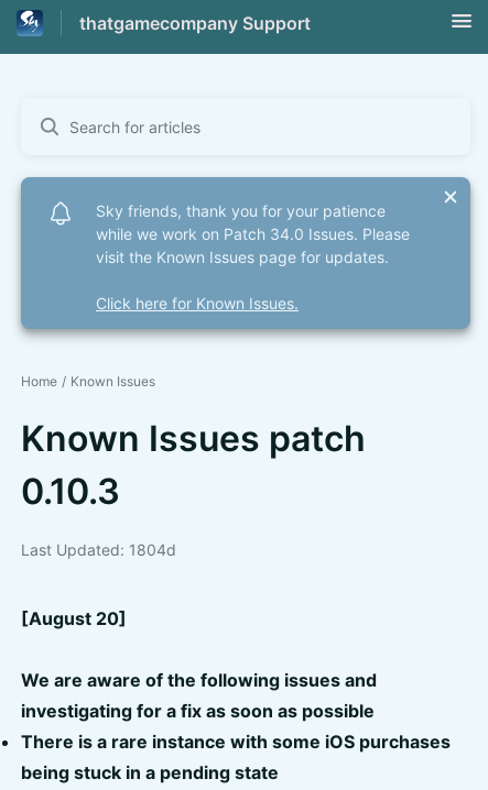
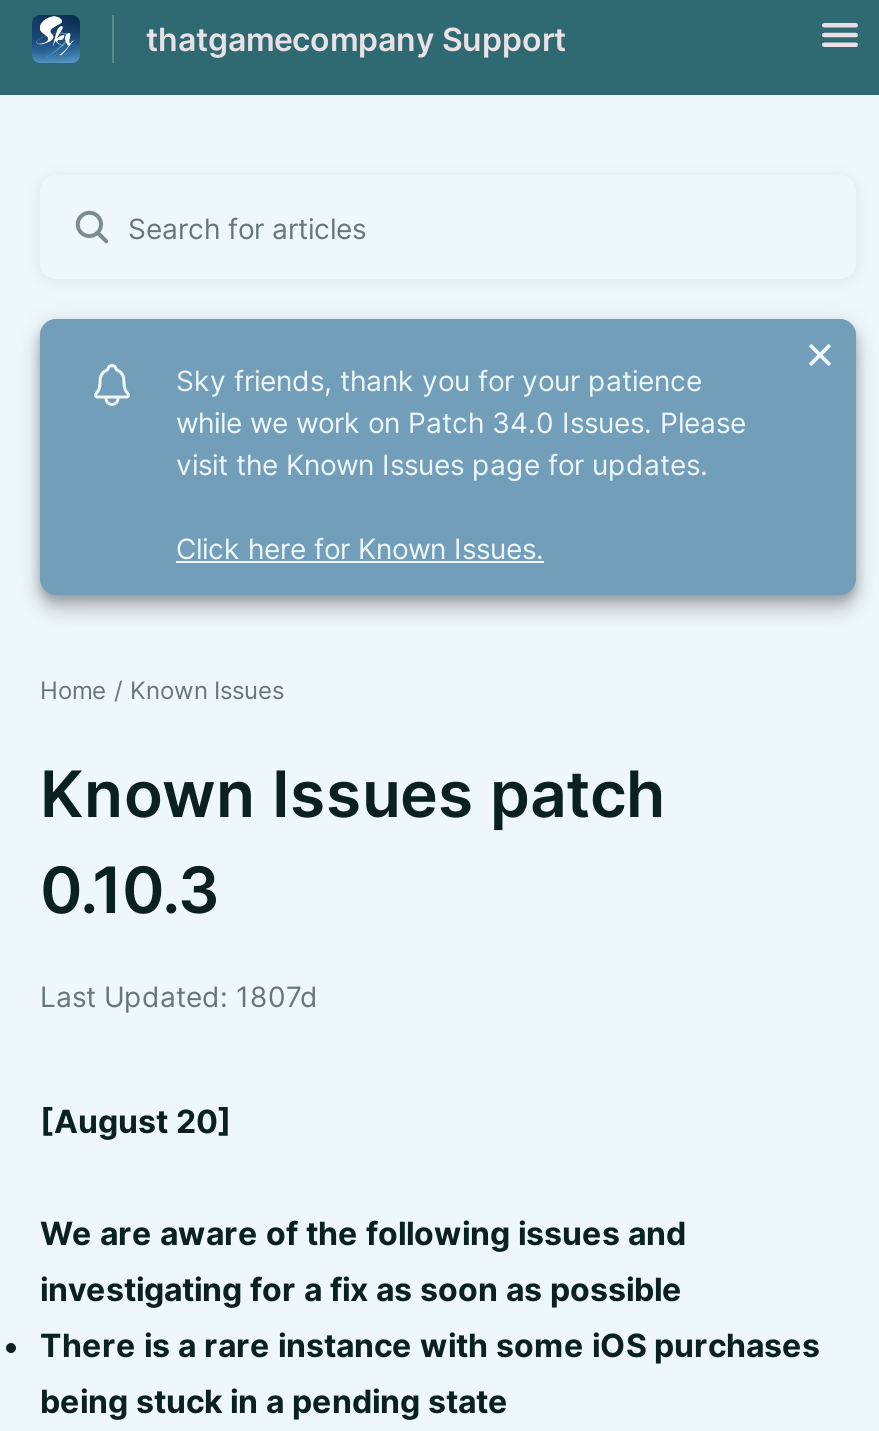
- Last Updated: 1804d
+ Last Updated: 1807d
